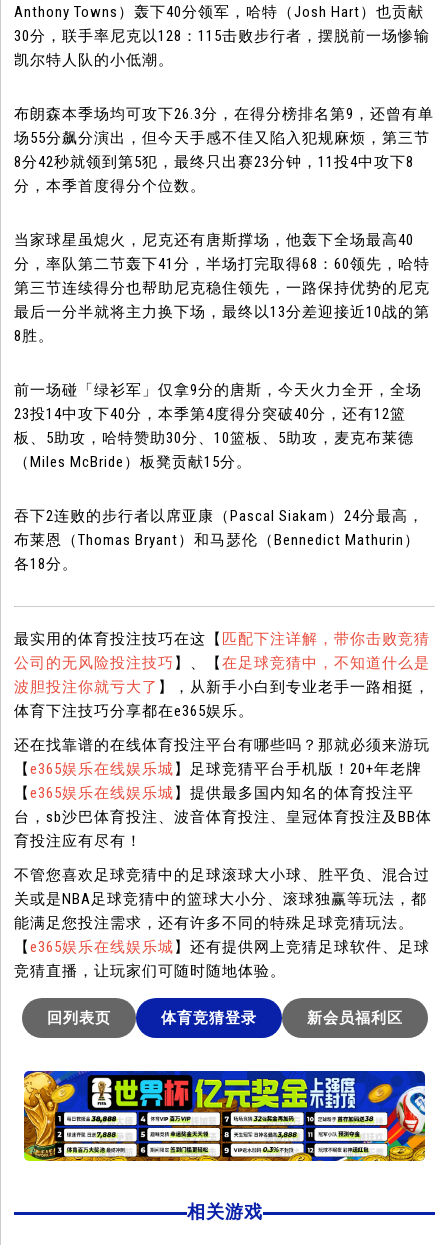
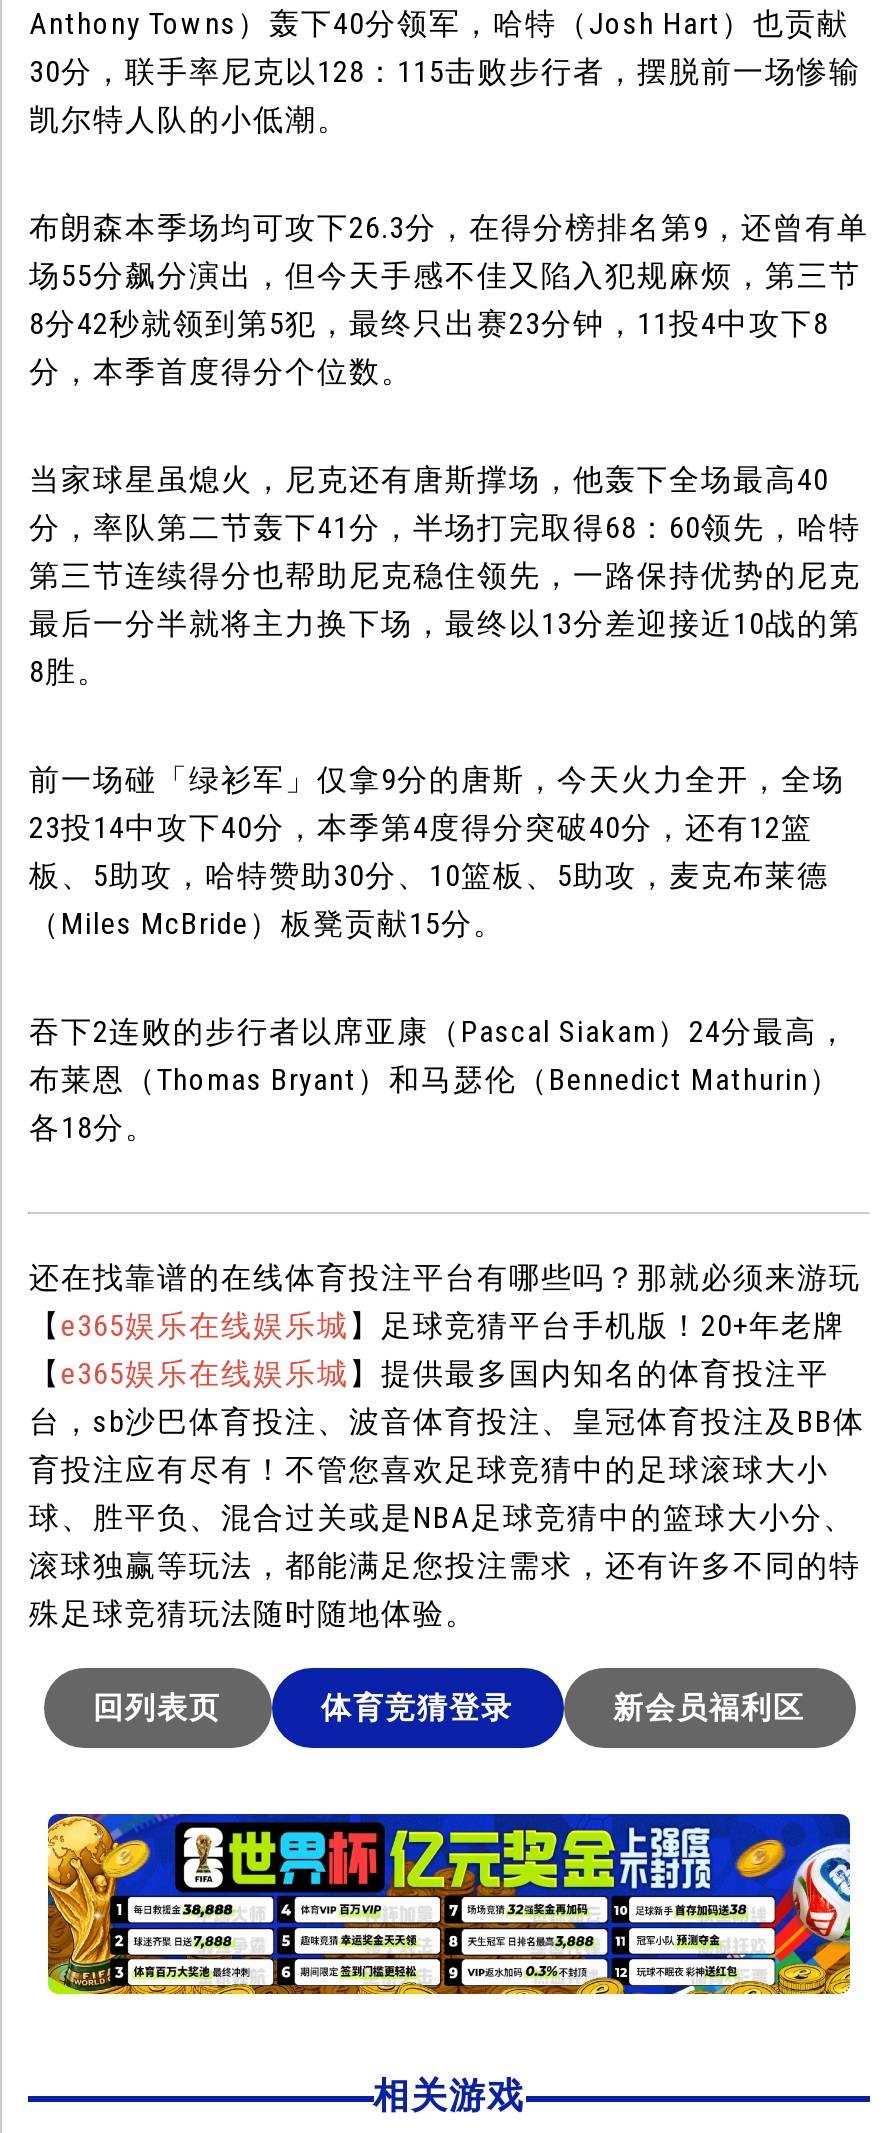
- 最实用的体育投注技巧在这【匹配下注详解，带你击败竞猜
- 公司的无风险投注技巧】、【在足球竞猜中，不知道什么是
- 波胆投注你就亏大了】，从新手小白到专业老手一路相挺，
- 体育下注技巧分享都在e365娱乐。

- 育投注应有尽有！
- 不管您喜欢足球竞猜中的足球滚球大小球、胜平负、混合过
- 关或是NBA足球竞猜中的篮球大小分、滚球独赢等玩法，都
- 能满足您投注需求，还有许多不同的特殊足球竞猜玩法。
- 【e365娱乐在线娱乐城】还有提供网上竞猜足球软件、足球
- 竞猜直播，让玩家们可随时随地体验。
+ 育投注应有尽有！不管您喜欢足球竞猜中的足球滚球大小
+ 球、胜平负、混合过关或是NBA足球竞猜中的篮球大小分、
+ 滚球独赢等玩法，都能满足您投注需求，还有许多不同的特
+ 殊足球竞猜玩法随时随地体验。
